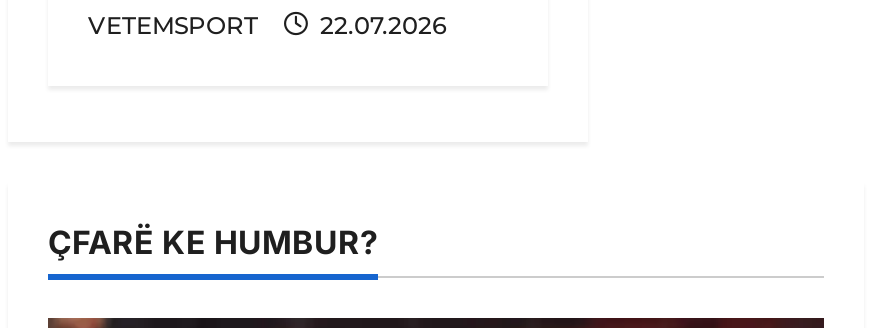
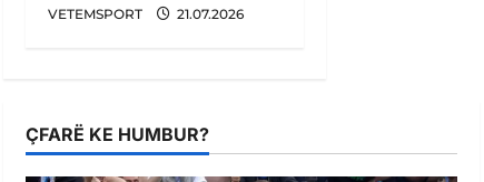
- VETEMSPORT 22.07.2026
+ VETEMSPORT 21.07.2026
